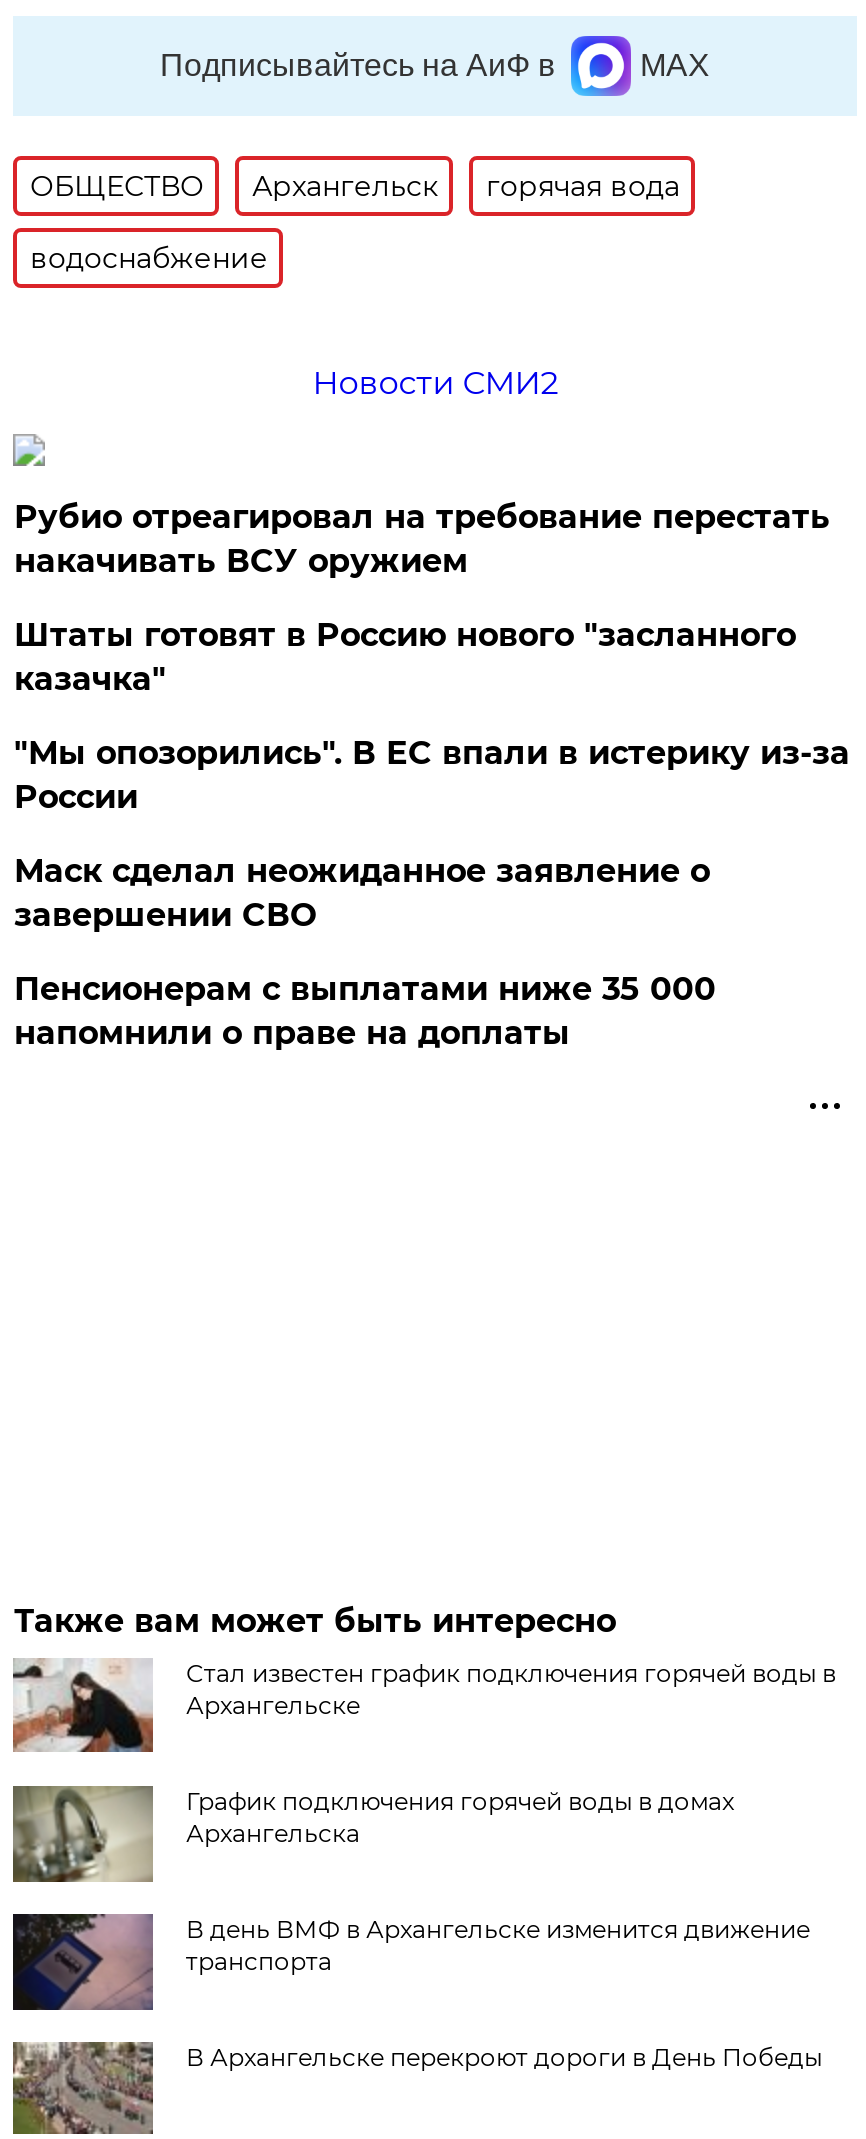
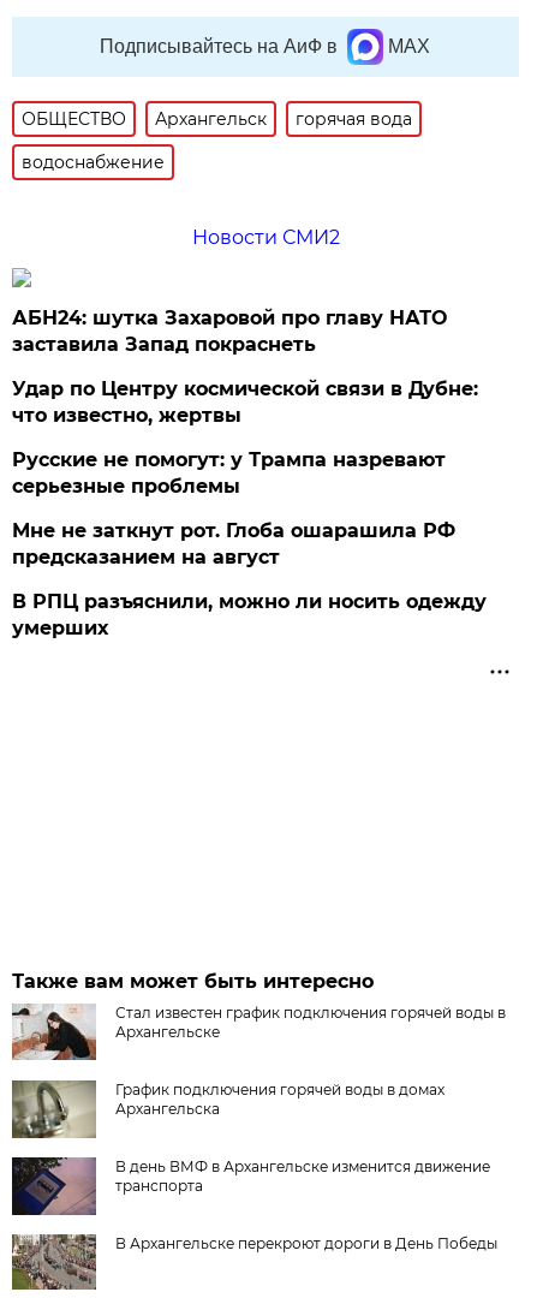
- Рубио отреагировал на требование перестать
- накачивать ВСУ оружием
+ АБН24: шутка Захаровой про главу НАТО
+ заставила Запад покраснеть

- Штаты готовят в Россию нового "засланного
- казачка"
+ Удар по Центру космической связи в Дубне:
+ что известно, жертвы

- "Мы опозорились". В ЕС впали в истерику из-за
- России
+ Русские не помогут: у Трампа назревают
+ серьезные проблемы

- Маск сделал неожиданное заявление о
- завершении СВО
+ Мне не заткнут рот. Глоба ошарашила РФ
+ предсказанием на август

- Пенсионерам с выплатами ниже 35 000
- напомнили о праве на доплаты
+ В РПЦ разъяснили, можно ли носить одежду
+ умерших
